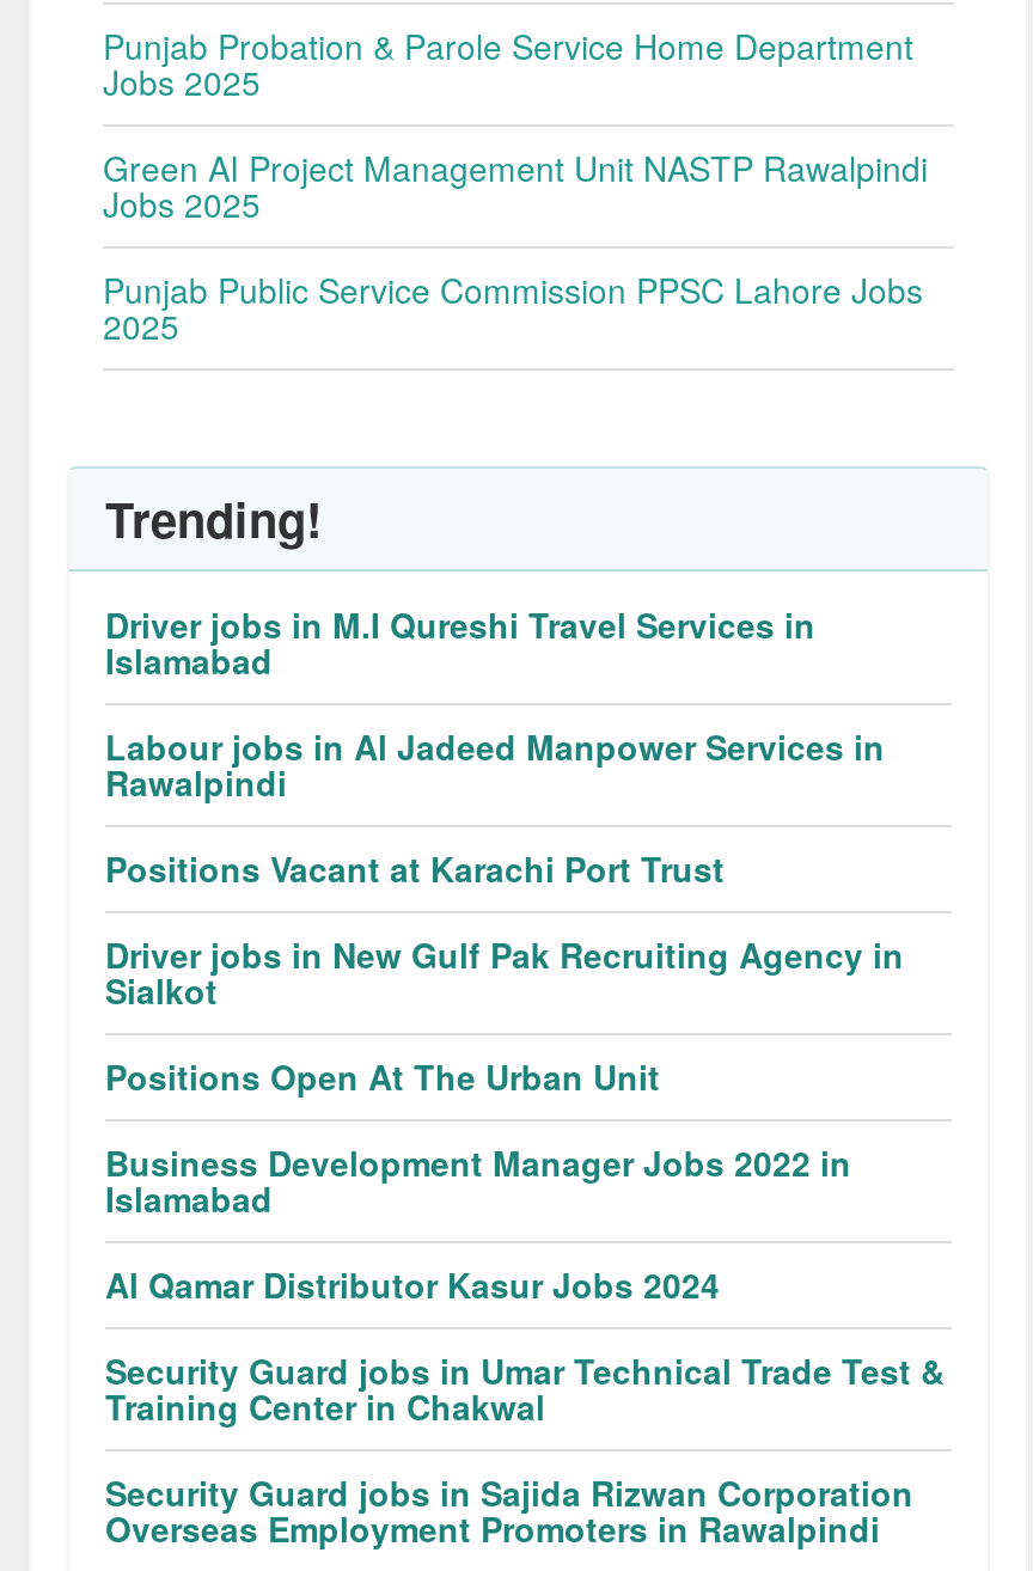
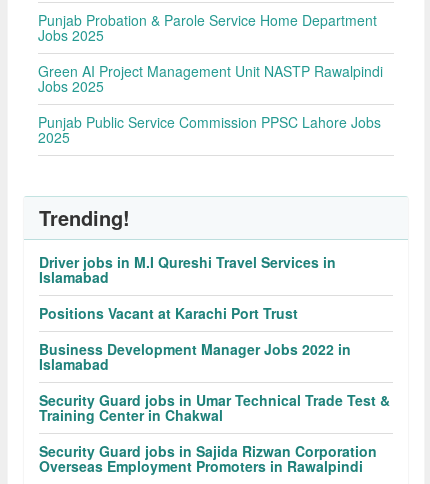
- Labour jobs in Al Jadeed Manpower Services in
- Rawalpindi

- Driver jobs in New Gulf Pak Recruiting Agency in
- Sialkot
- Positions Open At The Urban Unit

- Al Qamar Distributor Kasur Jobs 2024
